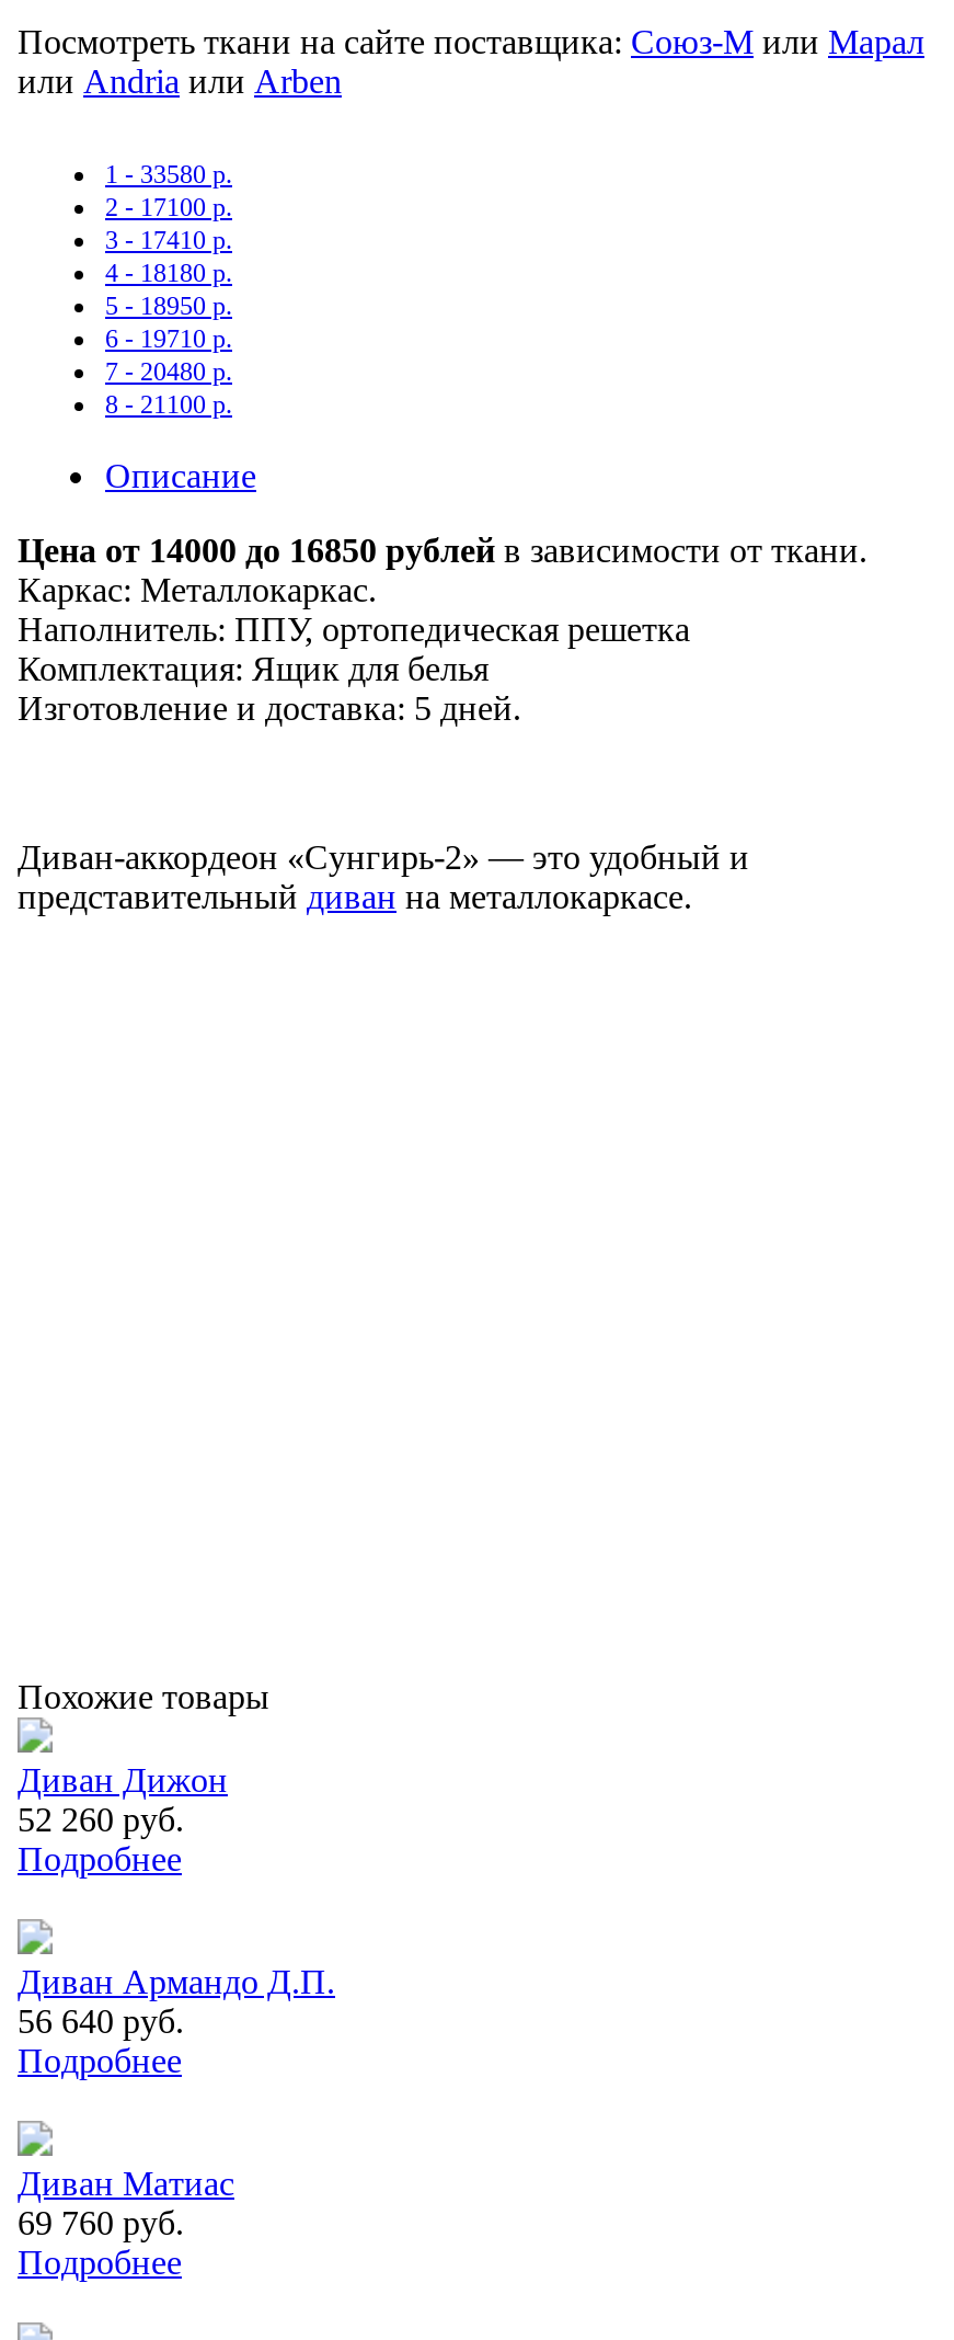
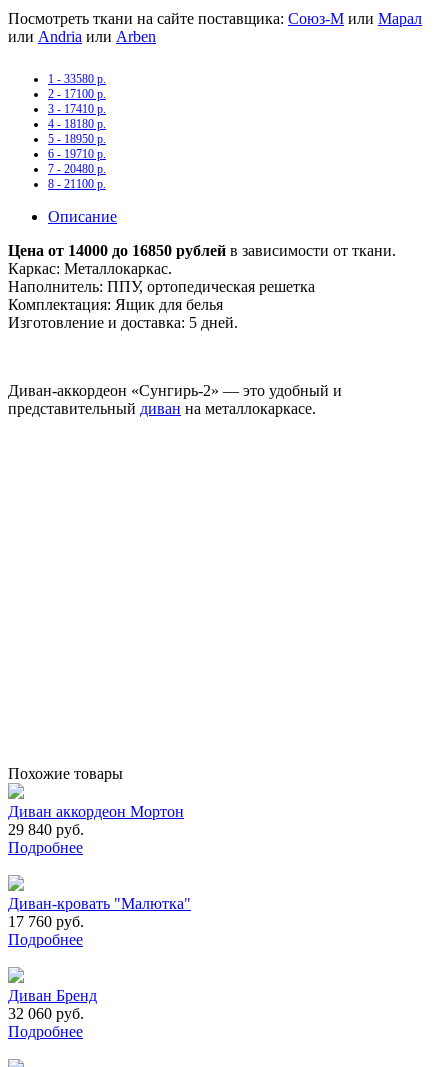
- Диван Дижон
- 52 260 руб.
+ Диван аккордеон Мортон
+ 29 840 руб.

- Диван Армандо Д.П.
- 56 640 руб.
+ Диван-кровать "Малютка"
+ 17 760 руб.

- Диван Матиас
+ Диван Бренд

- 69 760 руб.
+ 32 060 руб.
